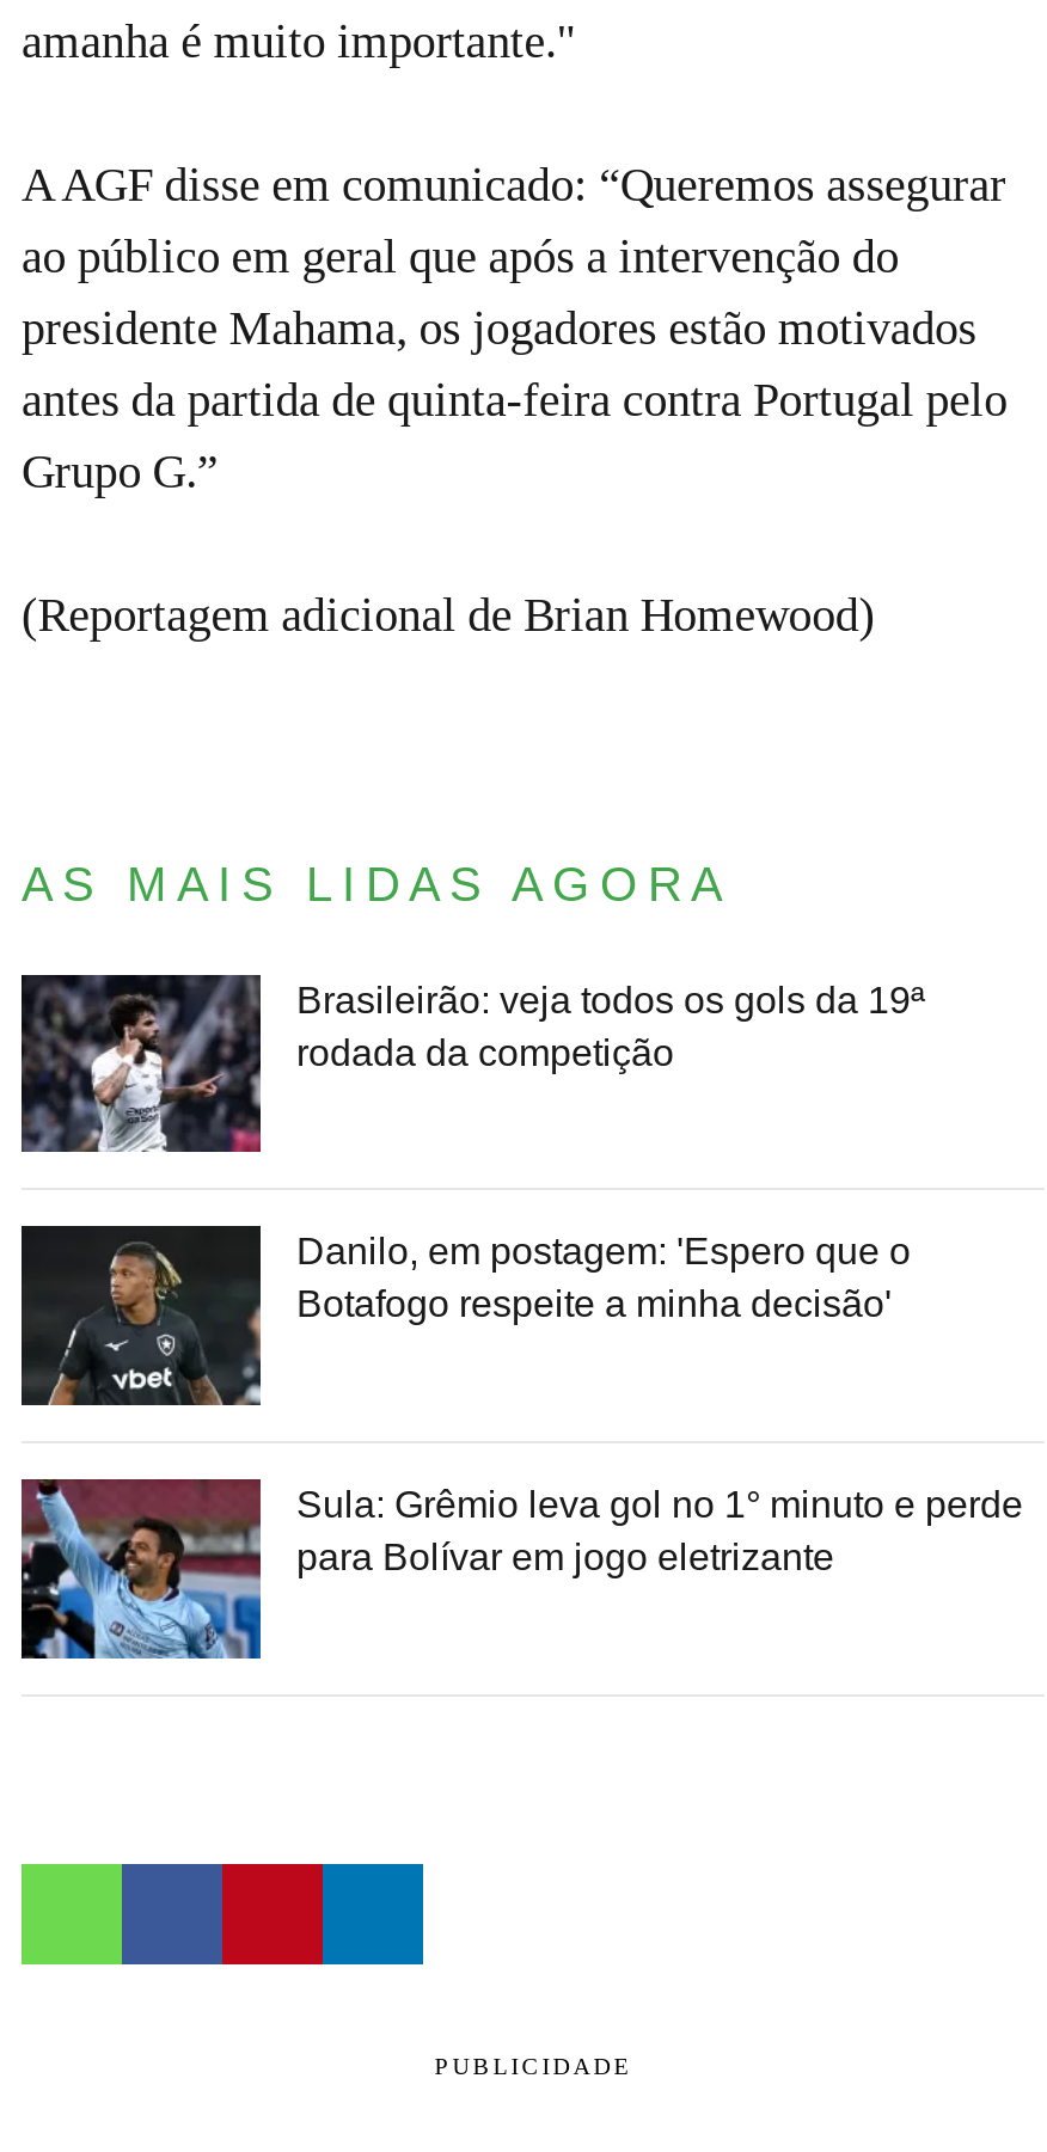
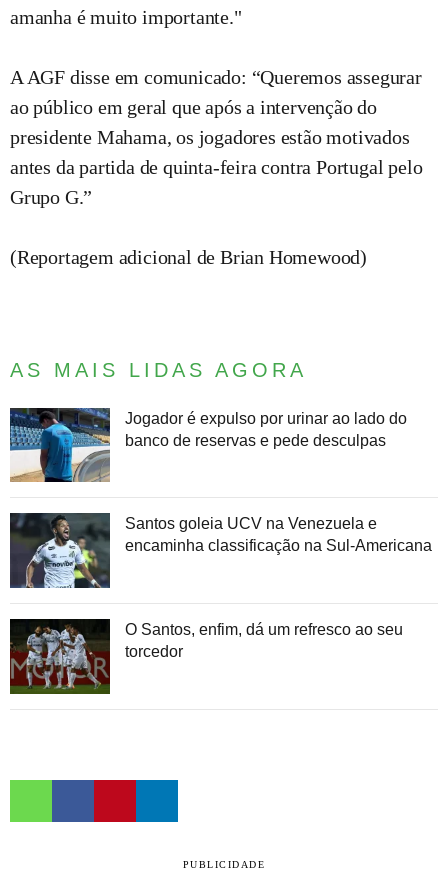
- [image]
- Brasileirão: veja todos os gols da 19ª
- rodada da competição
+ [image]
+ Jogador é expulso por urinar ao lado do
+ banco de reservas e pede desculpas

- [image]
- Danilo, em postagem: 'Espero que o
- Botafogo respeite a minha decisão'
+ [image]
+ Santos goleia UCV na Venezuela e
+ encaminha classificação na Sul-Americana

- [image]
- Sula: Grêmio leva gol no 1° minuto e perde
- para Bolívar em jogo eletrizante
+ [image]
+ O Santos, enfim, dá um refresco ao seu
+ torcedor
